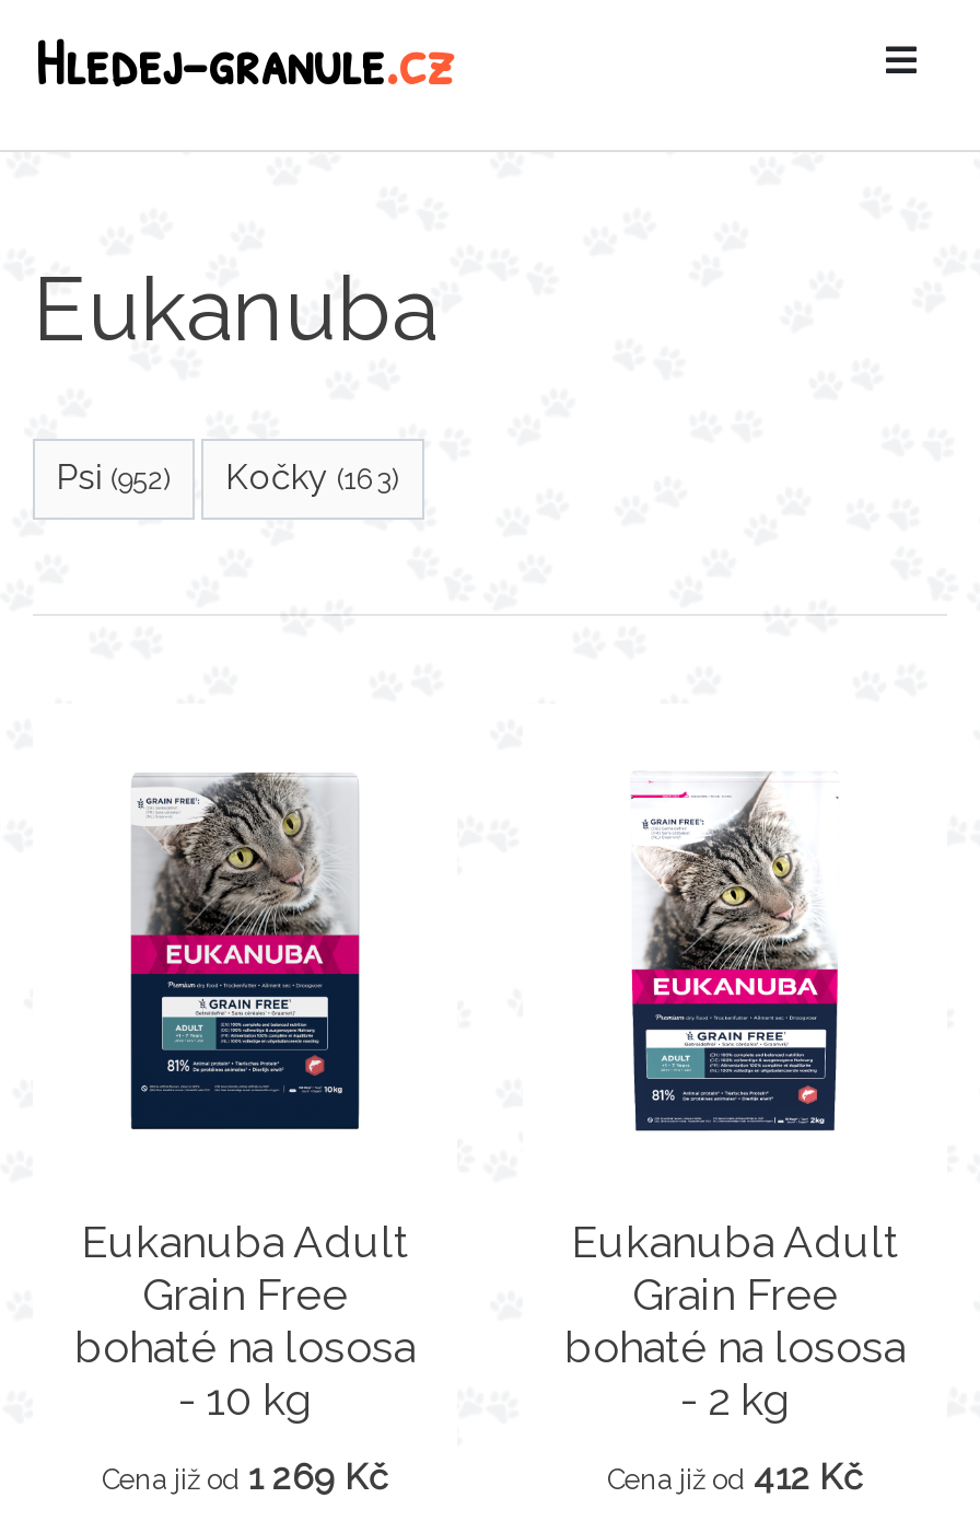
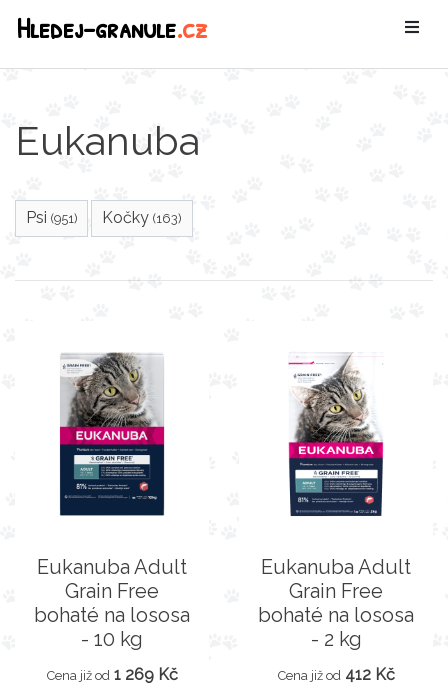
- Psi (952) Kočky (163)
+ Psi (951) Kočky (163)
